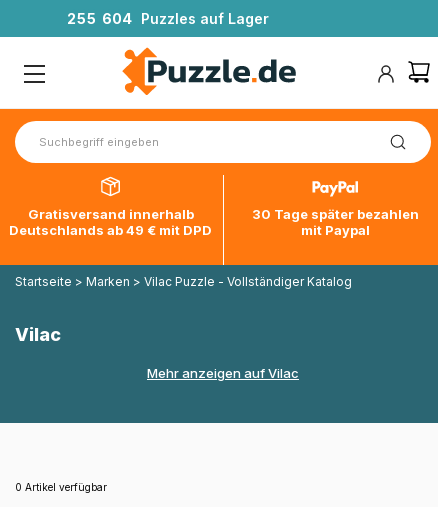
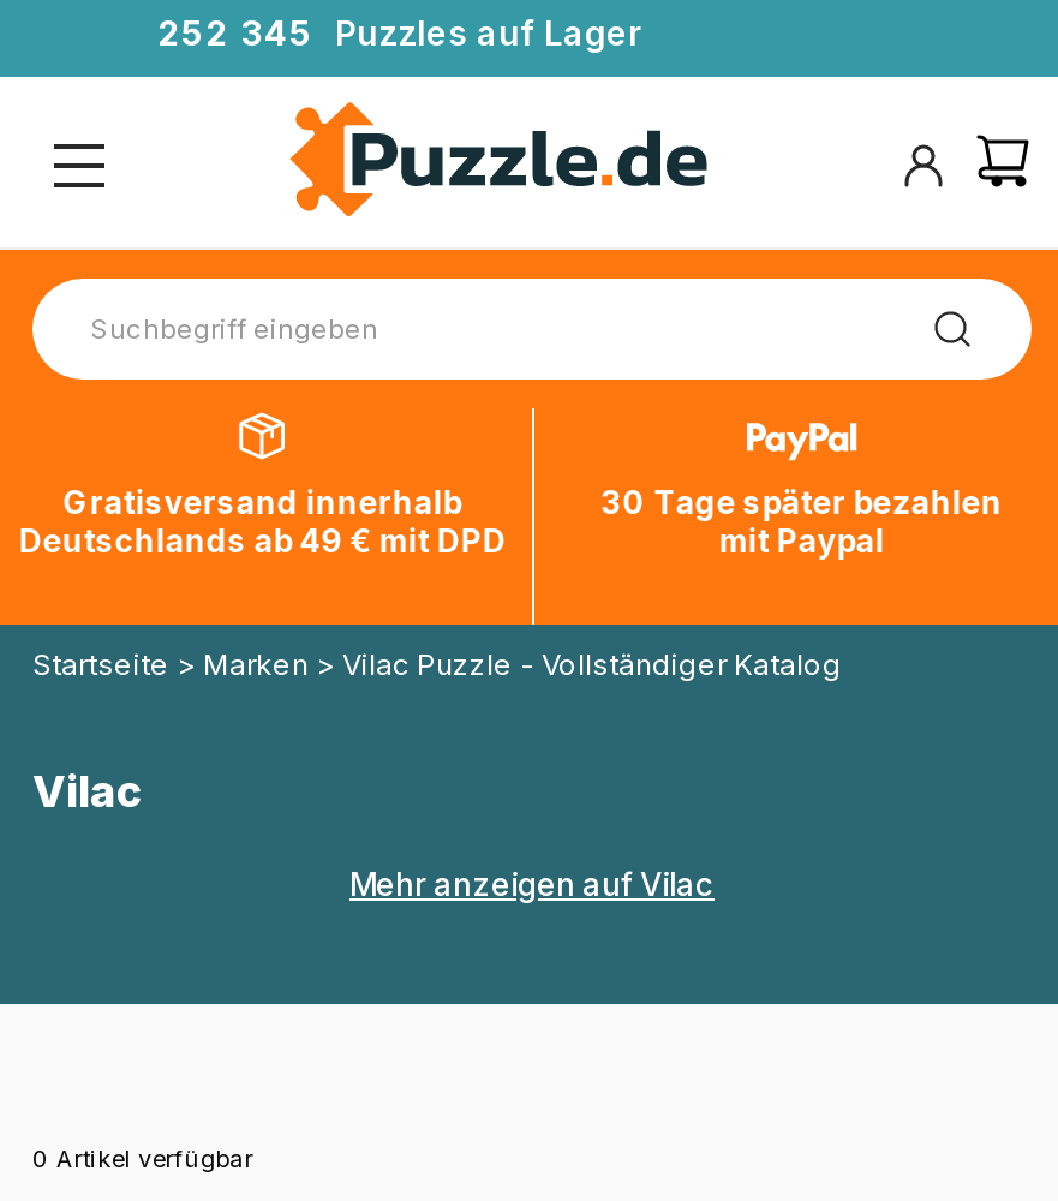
- 25 5 604 Puzzles auf Lager
+ 25 2 345 Puzzles auf Lager
